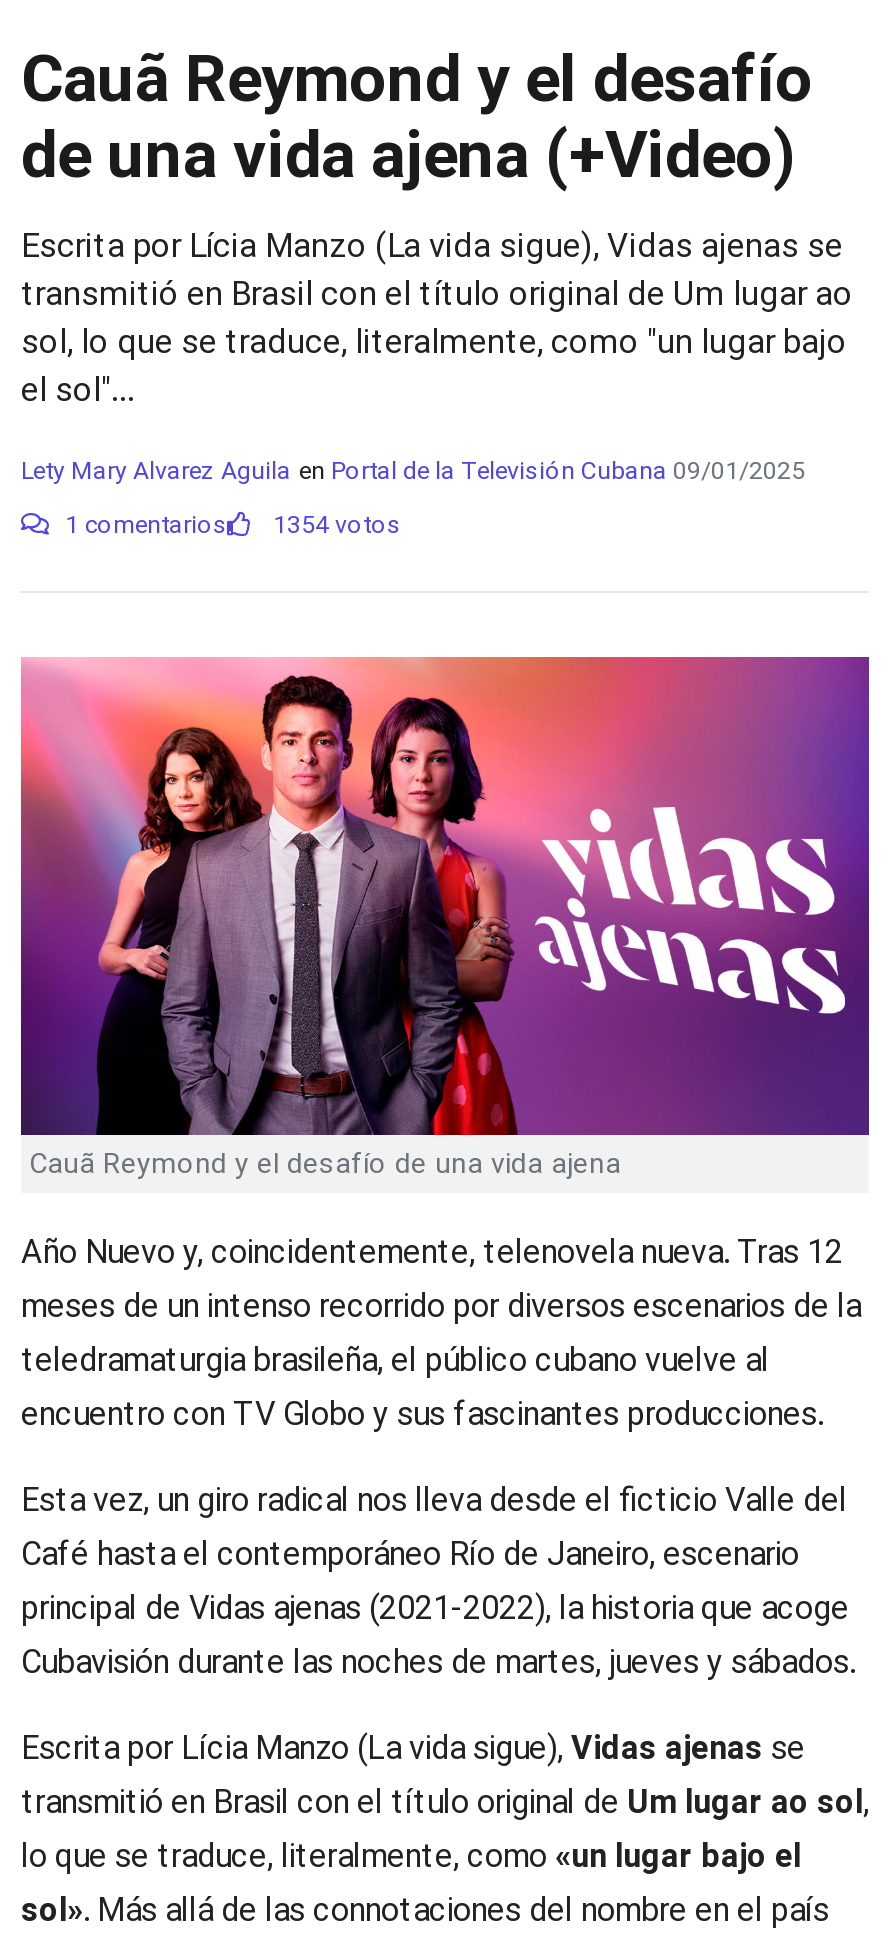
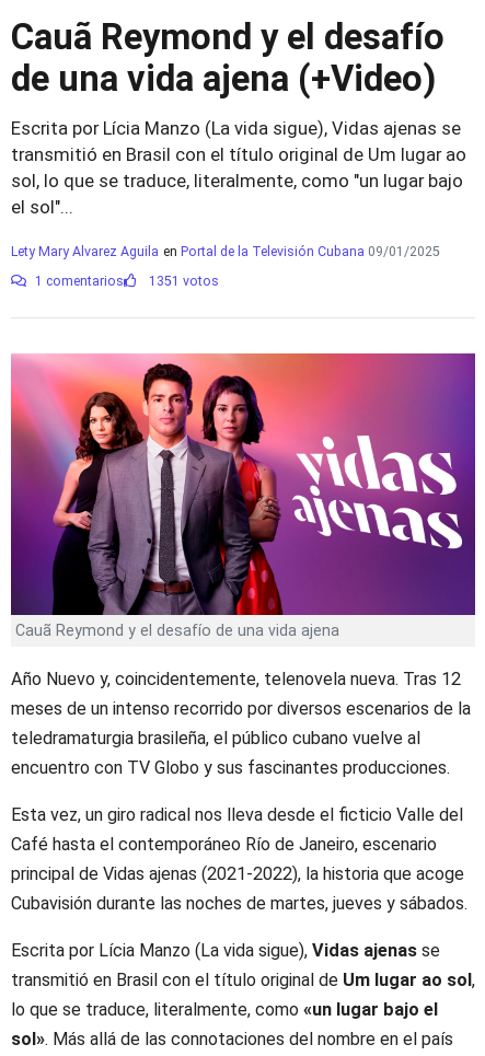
- 1 comentarios 1354 votos
+ 1 comentarios 1351 votos
